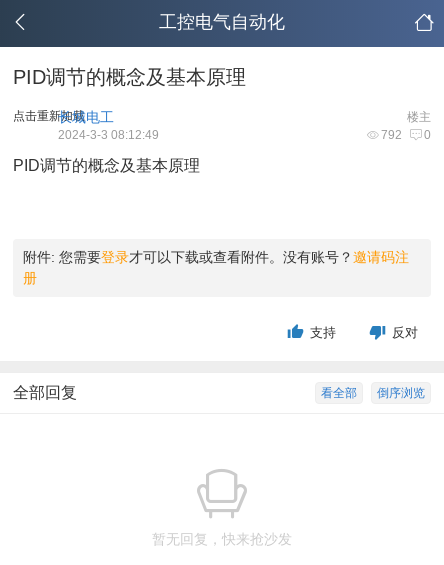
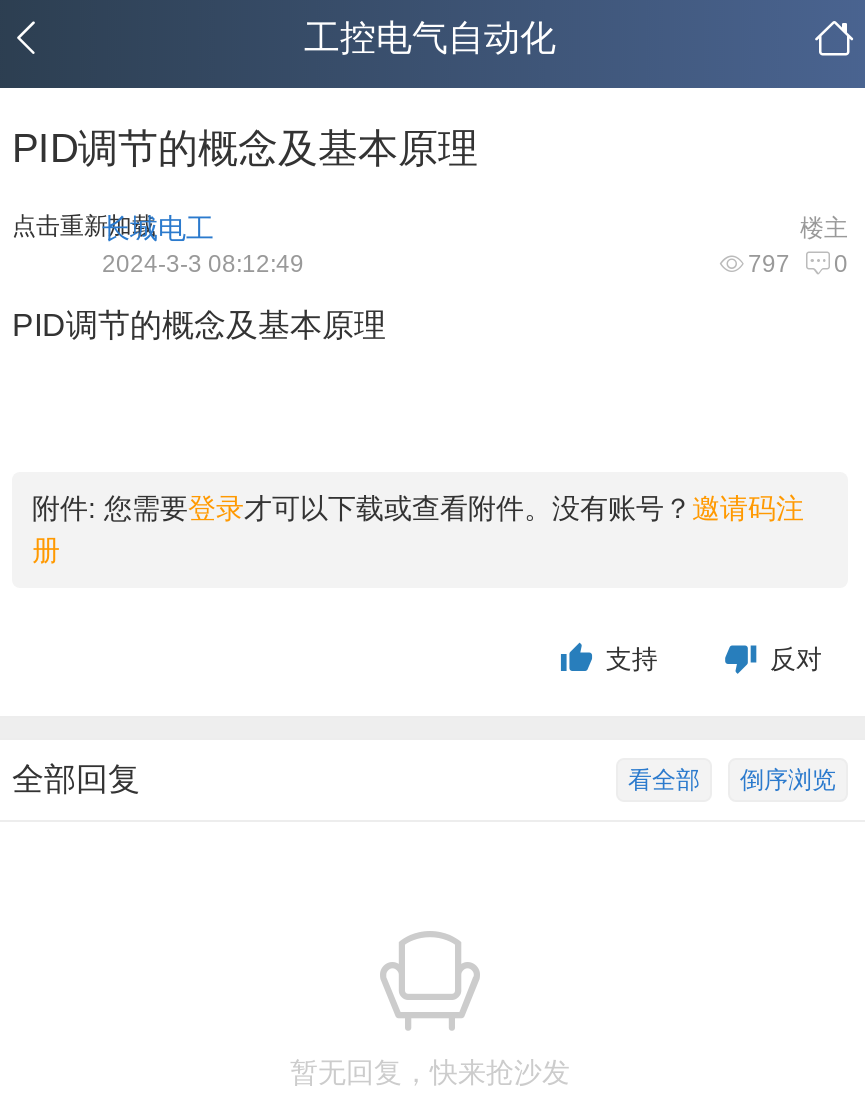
- 792 0
+ 797 0
